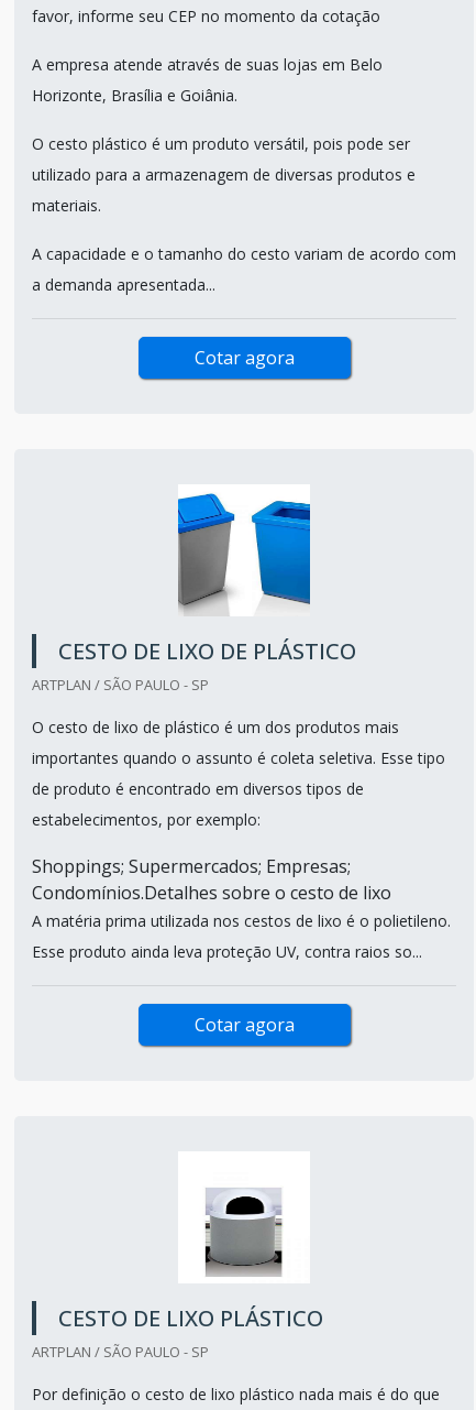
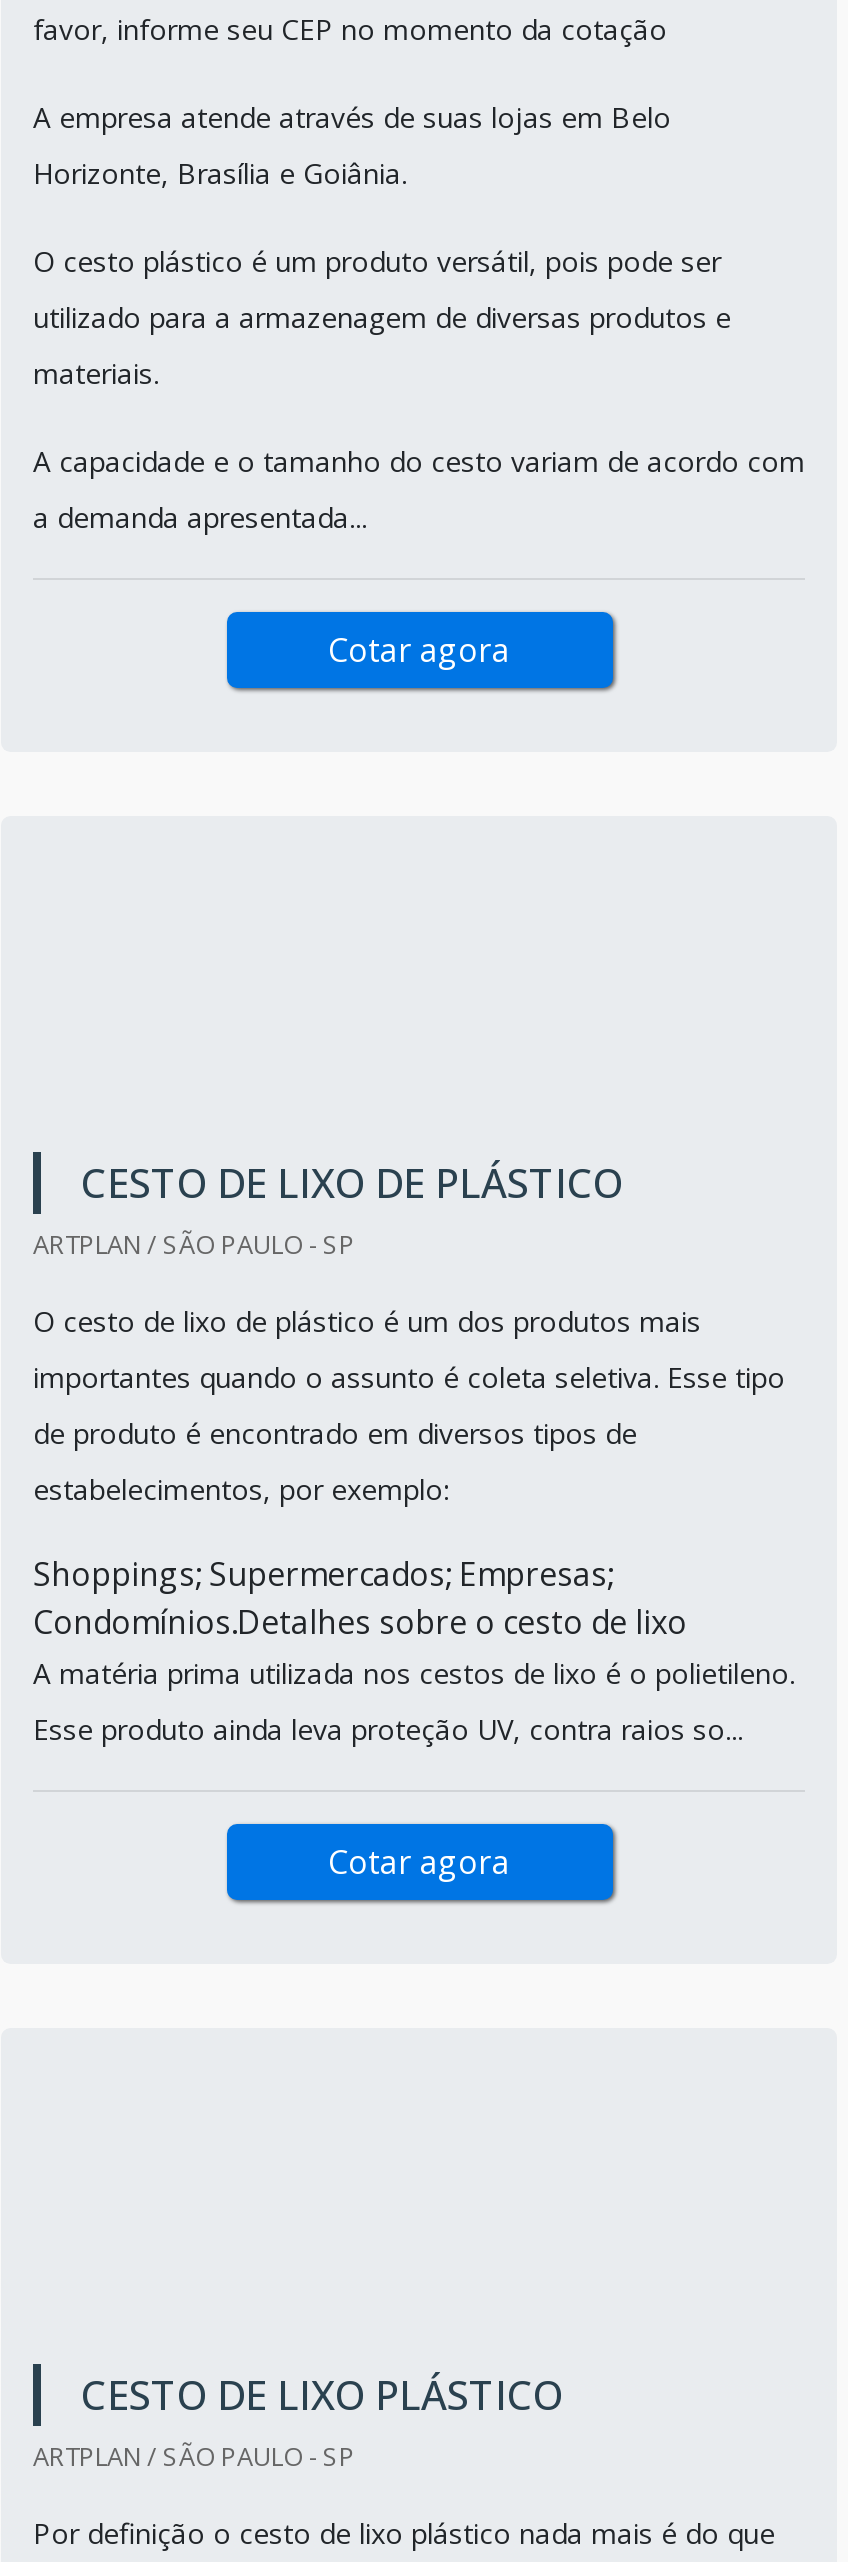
- [image]

- [image]

- [image]
